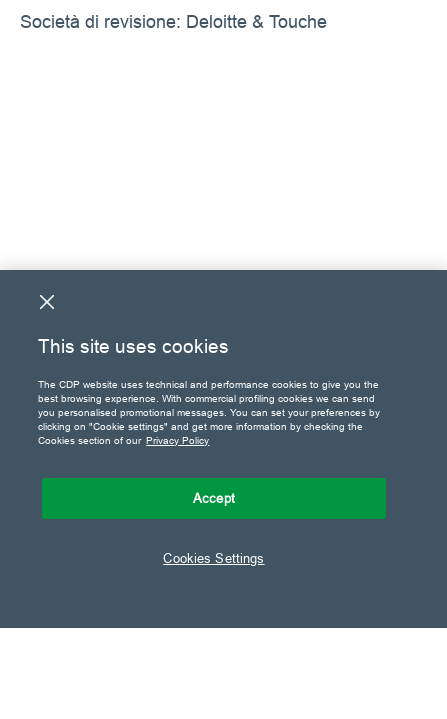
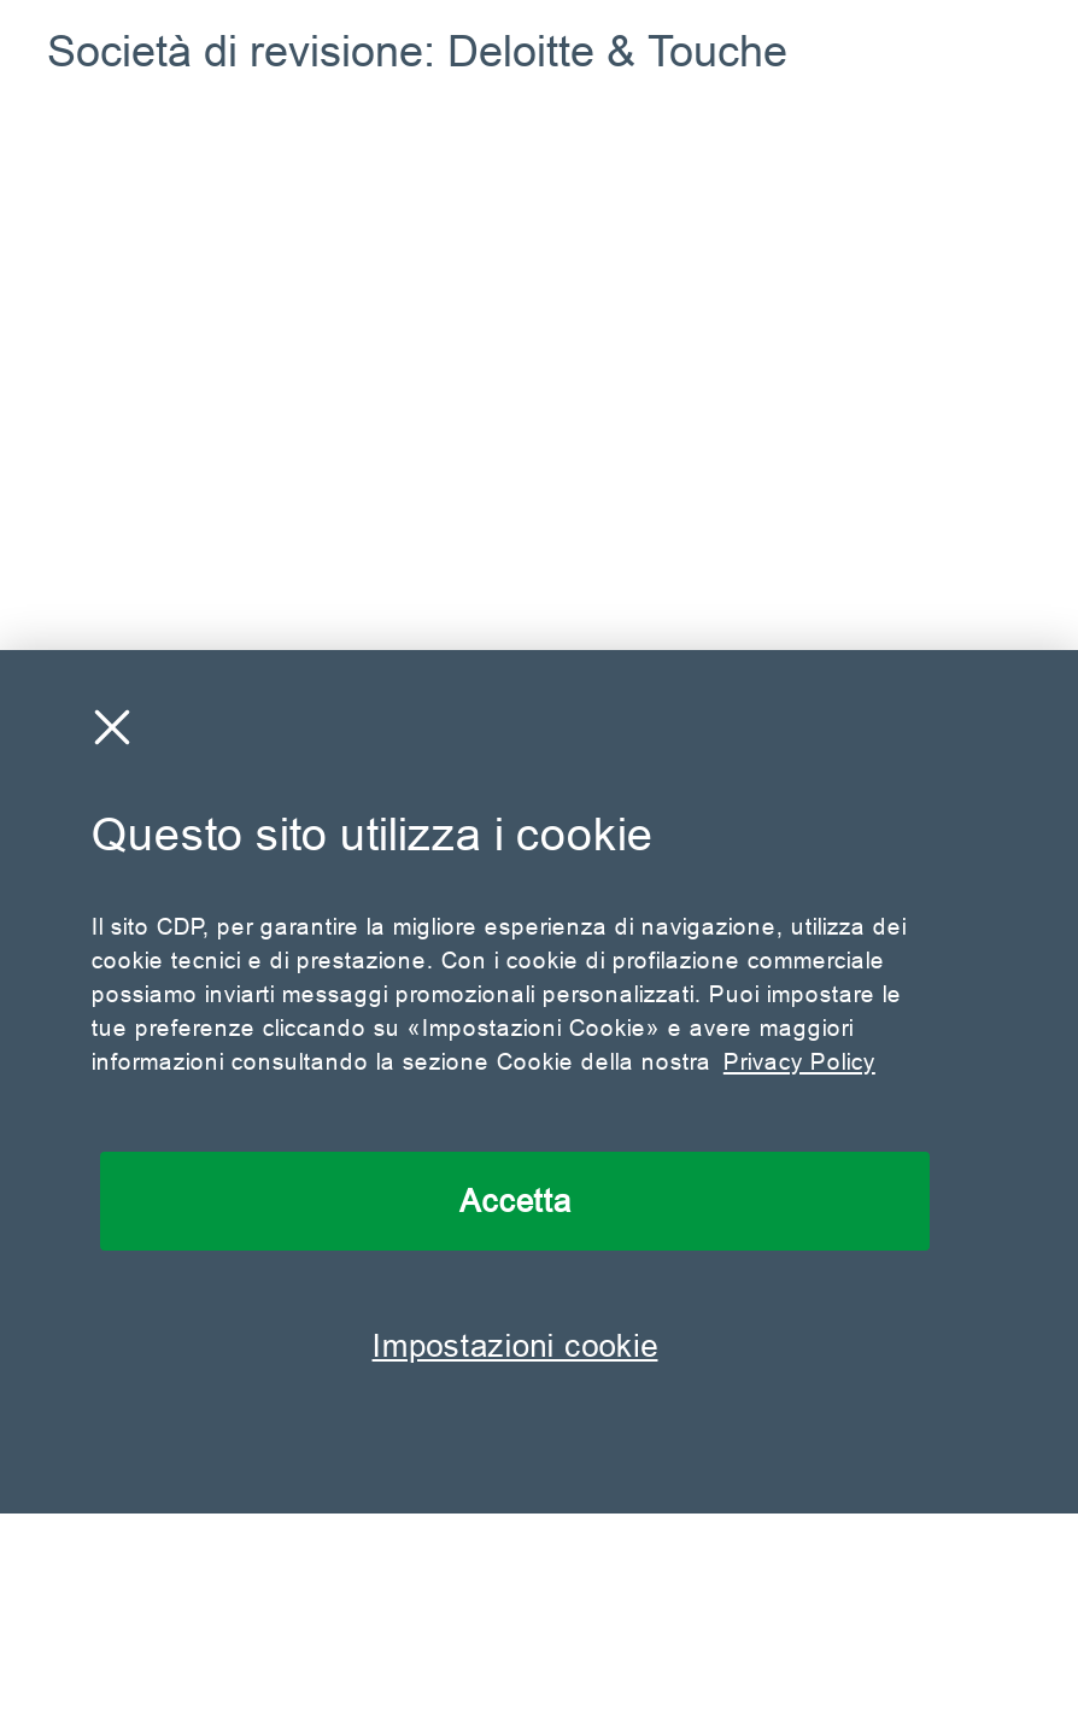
- This site uses cookies
+ Questo sito utilizza i cookie

- The CDP website uses technical and performance cookies to give you the
- best browsing experience. With commercial profiling cookies we can send
- you personalised promotional messages. You can set your preferences by
- clicking on "Cookie settings" and get more information by checking the
- Cookies section of our Privacy Policy
+ Il sito CDP, per garantire la migliore esperienza di navigazione, utilizza dei
+ cookie tecnici e di prestazione. Con i cookie di profilazione commerciale
+ possiamo inviarti messaggi promozionali personalizzati. Puoi impostare le
+ tue preferenze cliccando su «Impostazioni Cookie» e avere maggiori
+ informazioni consultando la sezione Cookie della nostra Privacy Policy

- Accept
+ Accetta

- Cookies Settings
+ Impostazioni cookie
